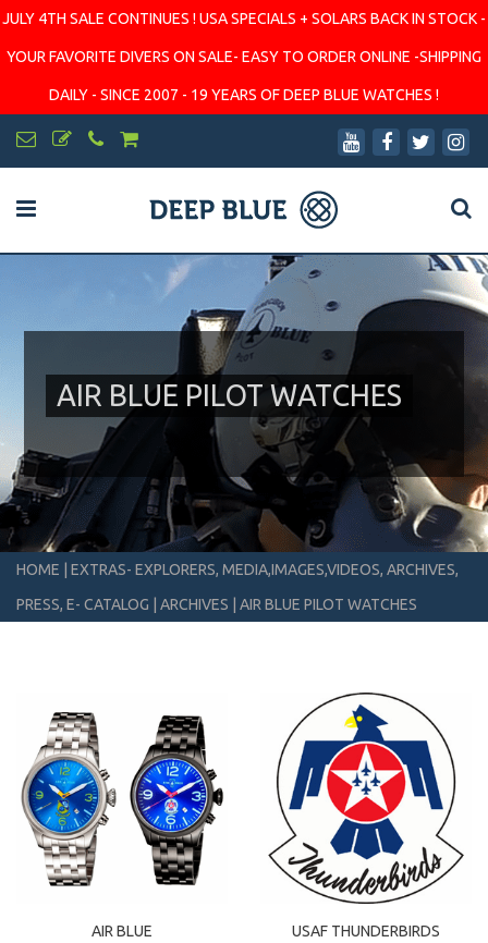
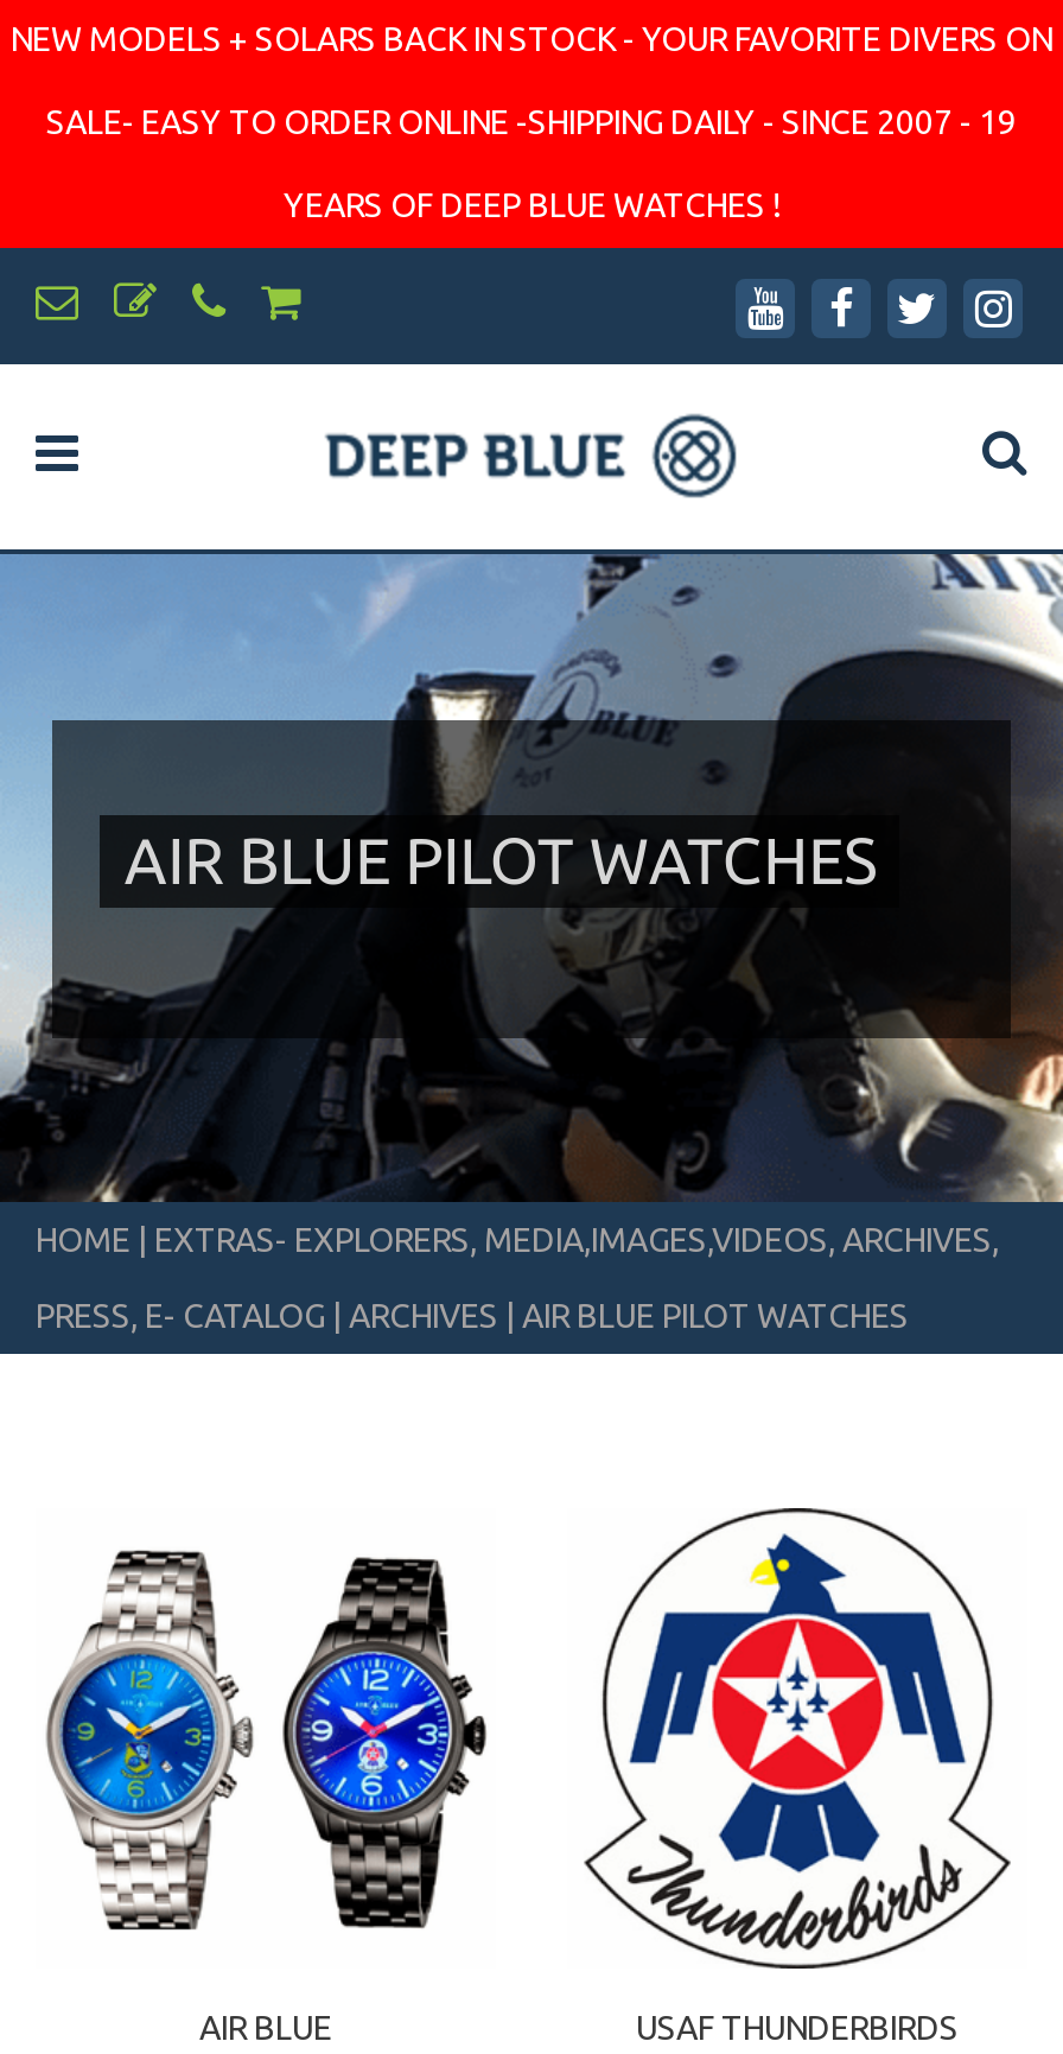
- JULY 4TH SALE CONTINUES ! USA SPECIALS + SOLARS BACK IN STOCK -
+ NEW MODELS + SOLARS BACK IN STOCK - YOUR FAVORITE DIVERS ON

- YOUR FAVORITE DIVERS ON SALE- EASY TO ORDER ONLINE -SHIPPING
+ SALE- EASY TO ORDER ONLINE -SHIPPING DAILY - SINCE 2007 - 19

- DAILY - SINCE 2007 - 19 YEARS OF DEEP BLUE WATCHES !
+ YEARS OF DEEP BLUE WATCHES !
